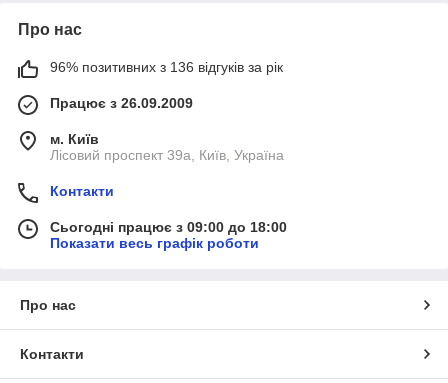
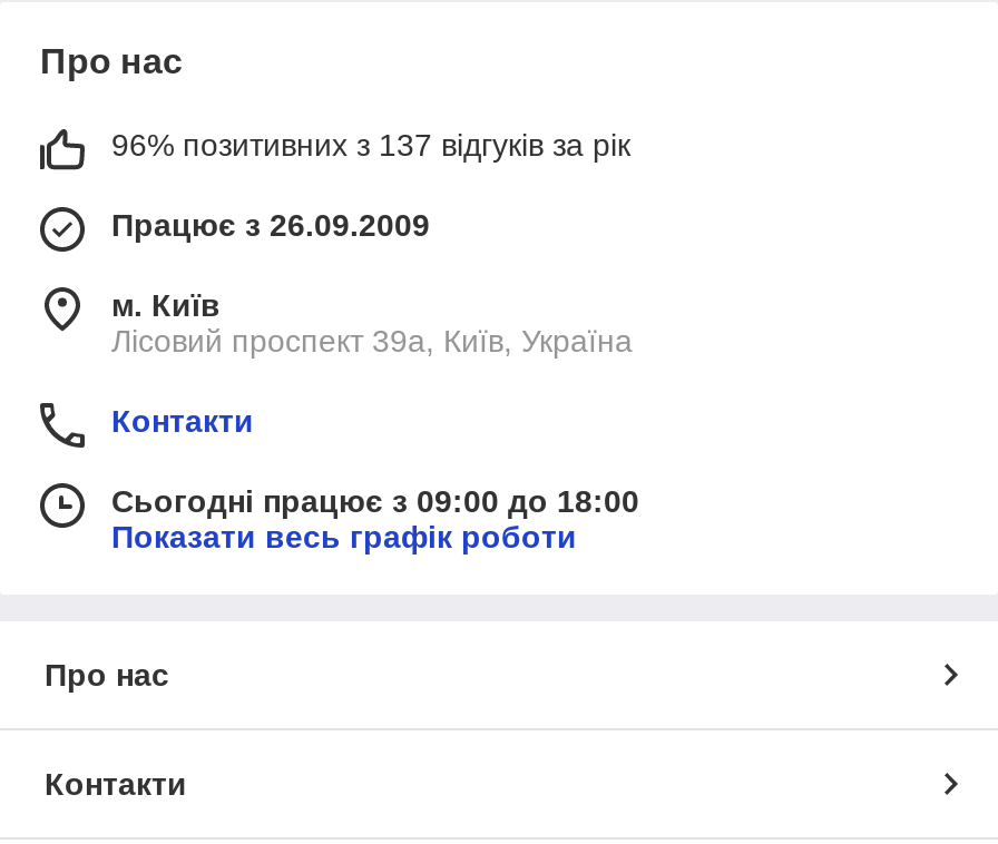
- 96% позитивних з 136 відгуків за рік
+ 96% позитивних з 137 відгуків за рік
